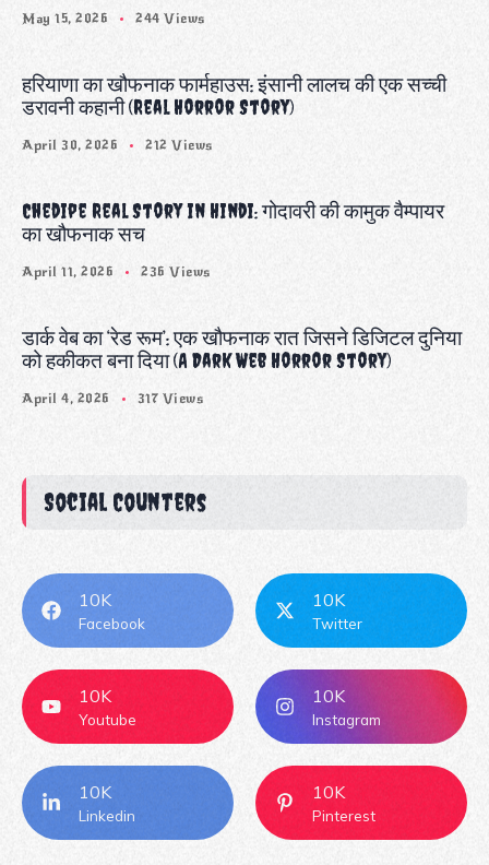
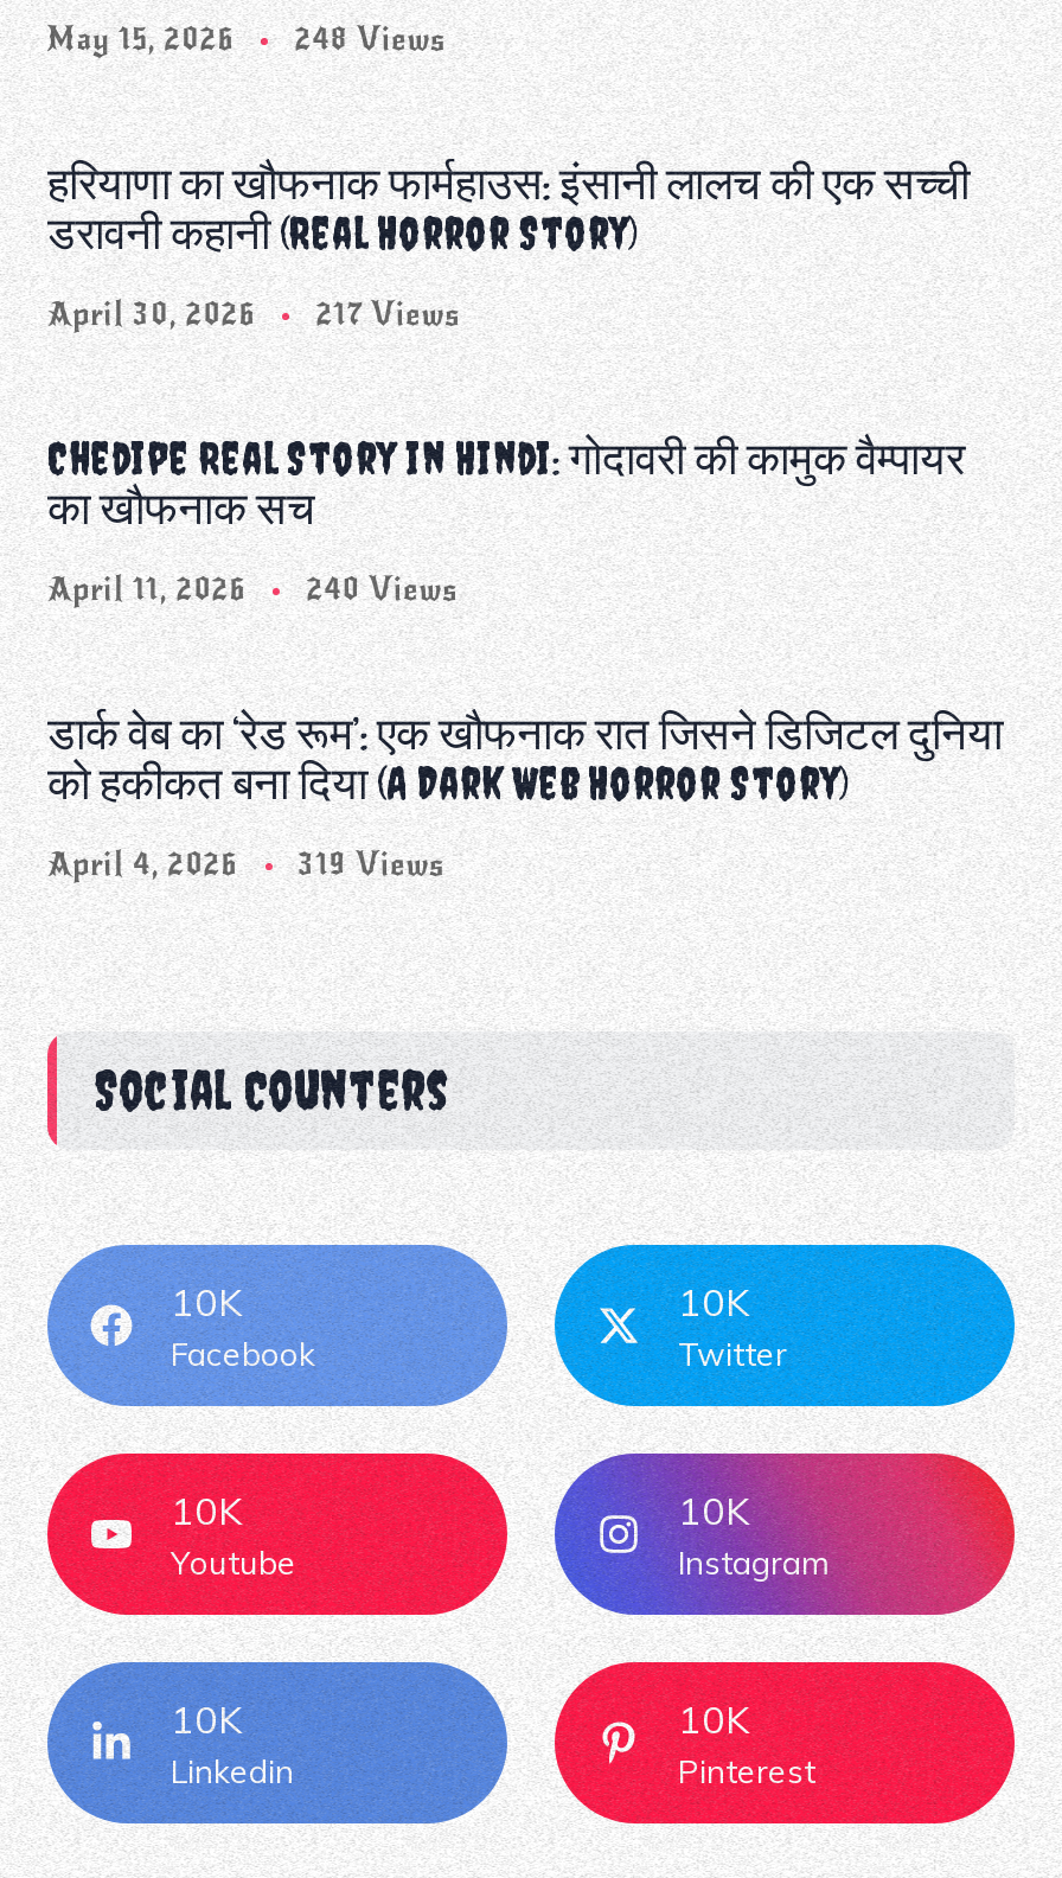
- May 15, 2026 244 Views
+ May 15, 2026 248 Views

- April 30, 2026 212 Views
+ April 30, 2026 217 Views

- April 11, 2026 236 Views
+ April 11, 2026 240 Views

- April 4, 2026 317 Views
+ April 4, 2026 319 Views
